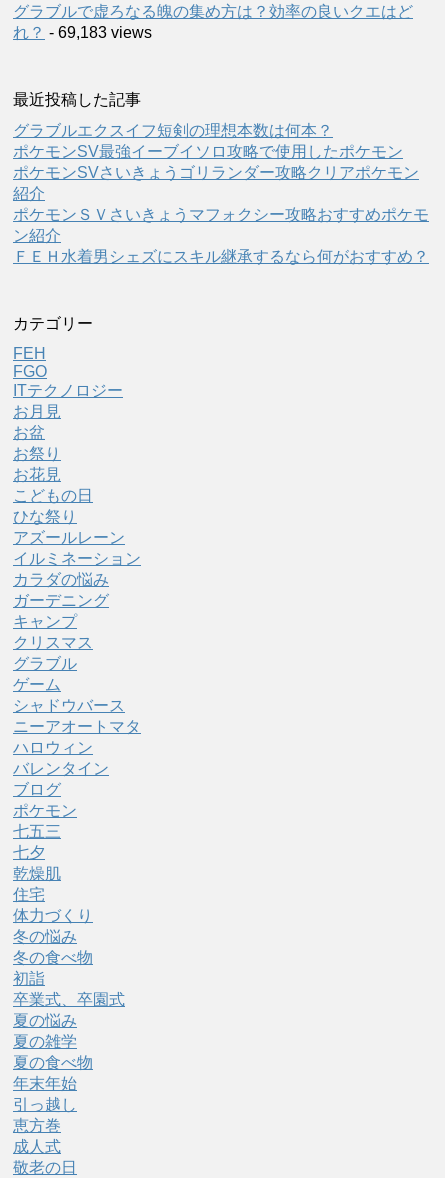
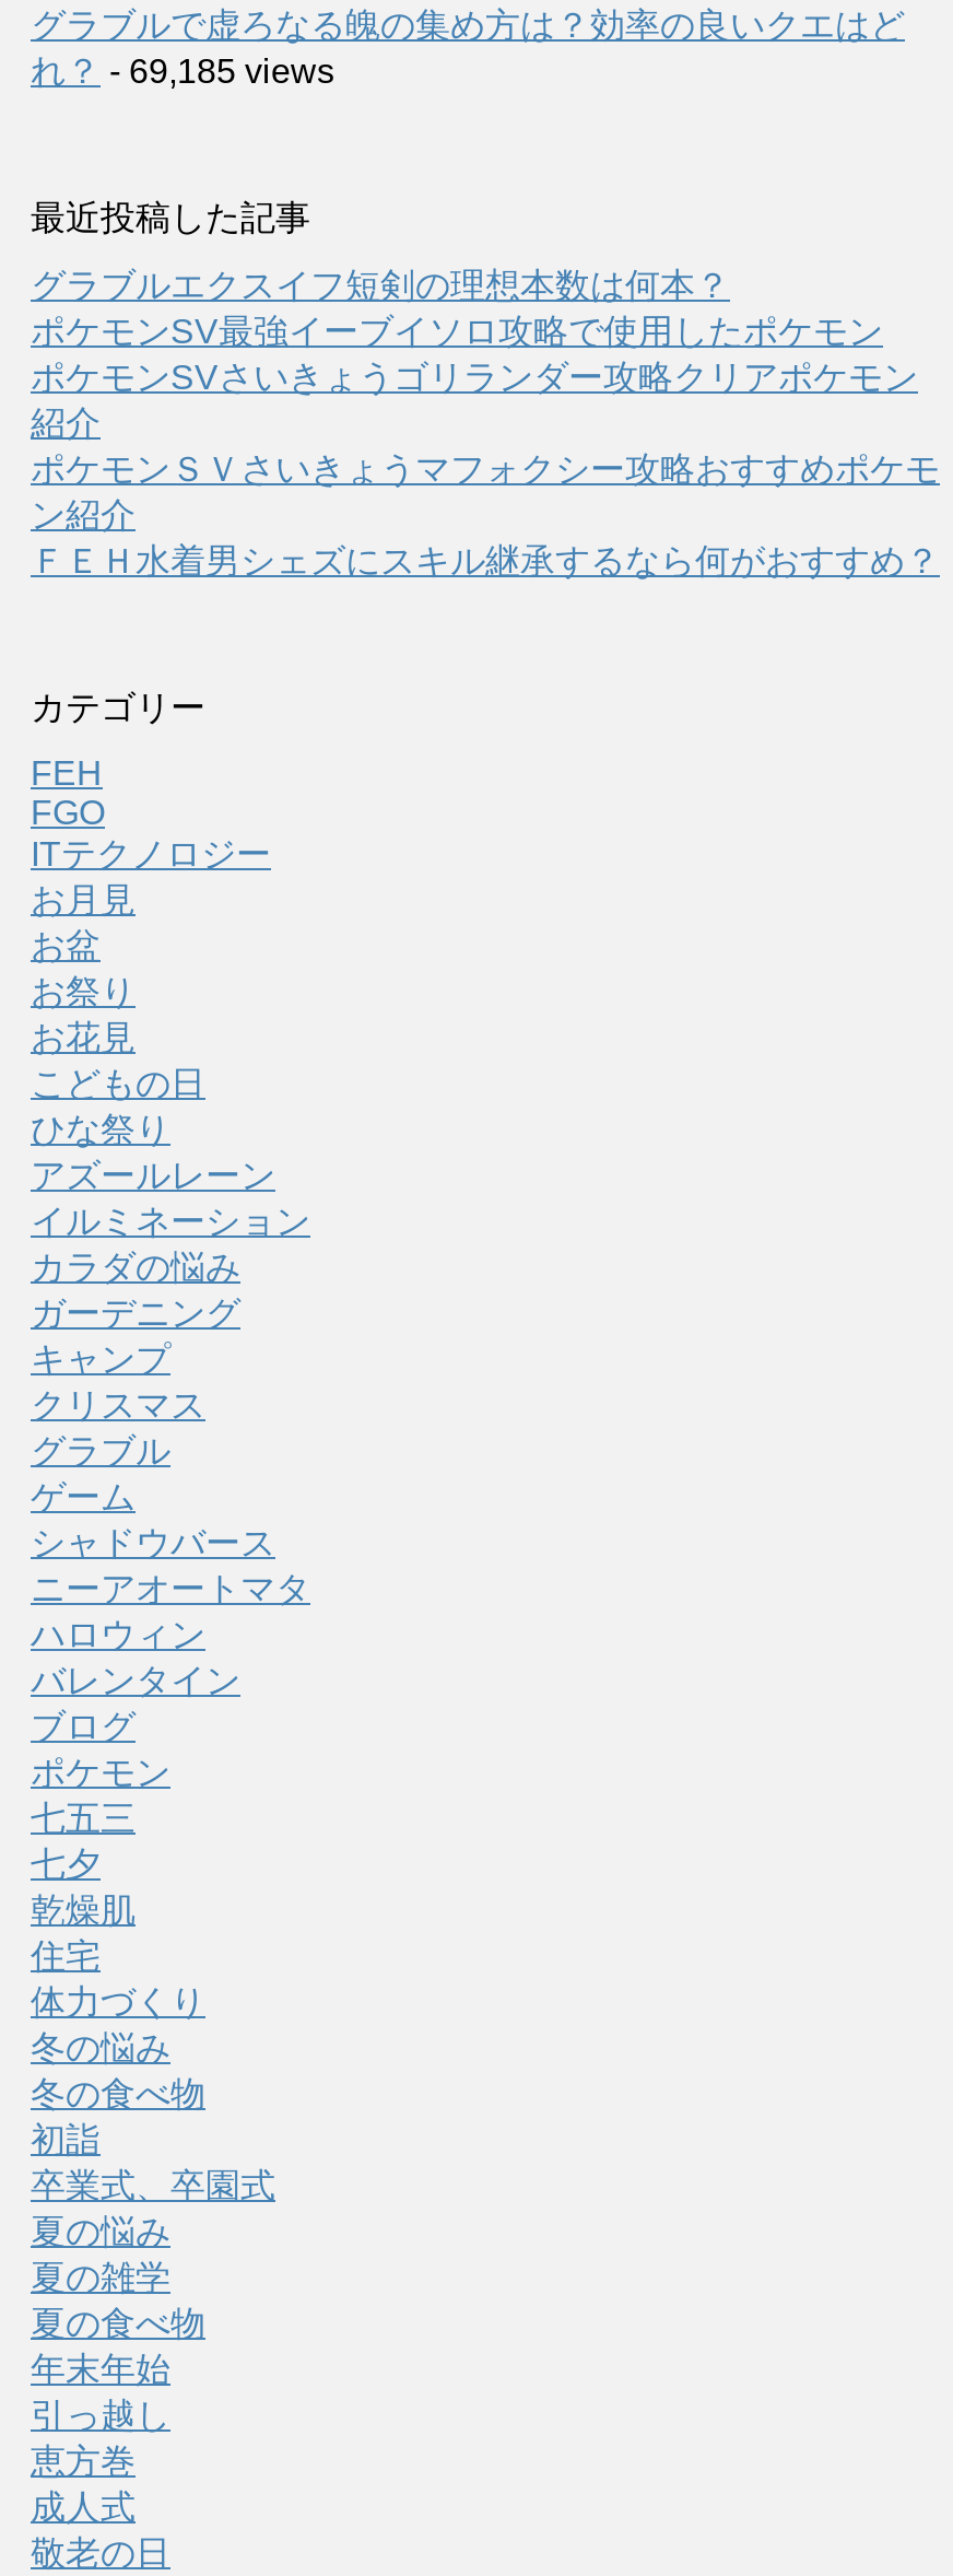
- れ？- 69,183 views
+ れ？- 69,185 views
